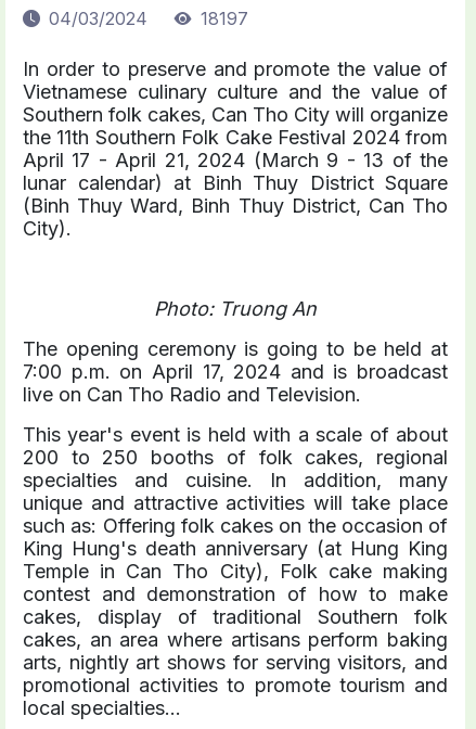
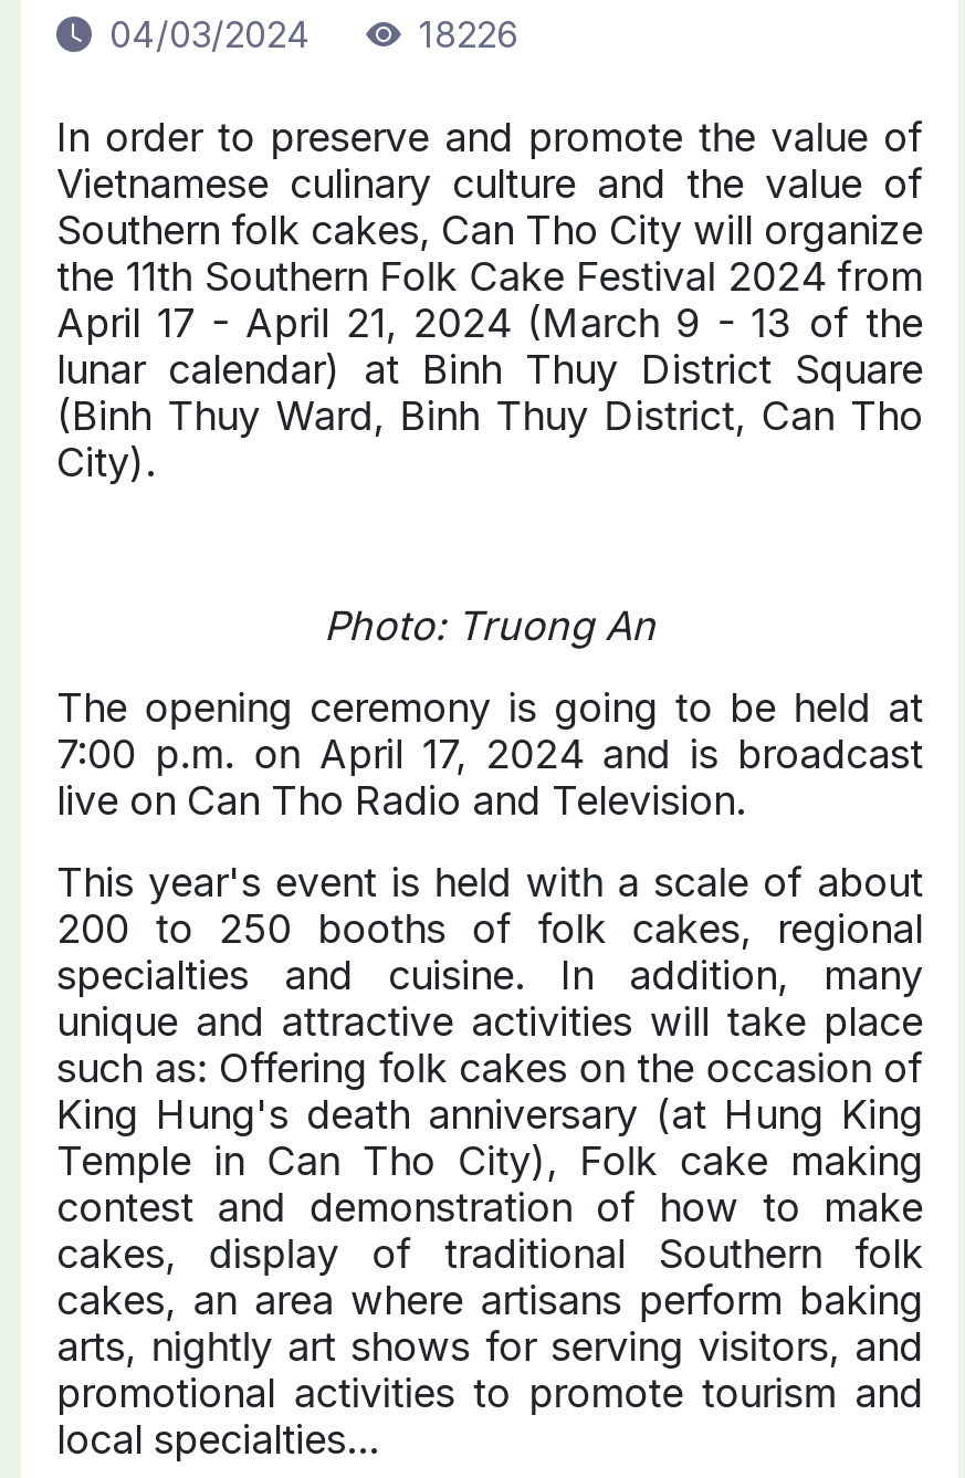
- 18197
+ 18226
